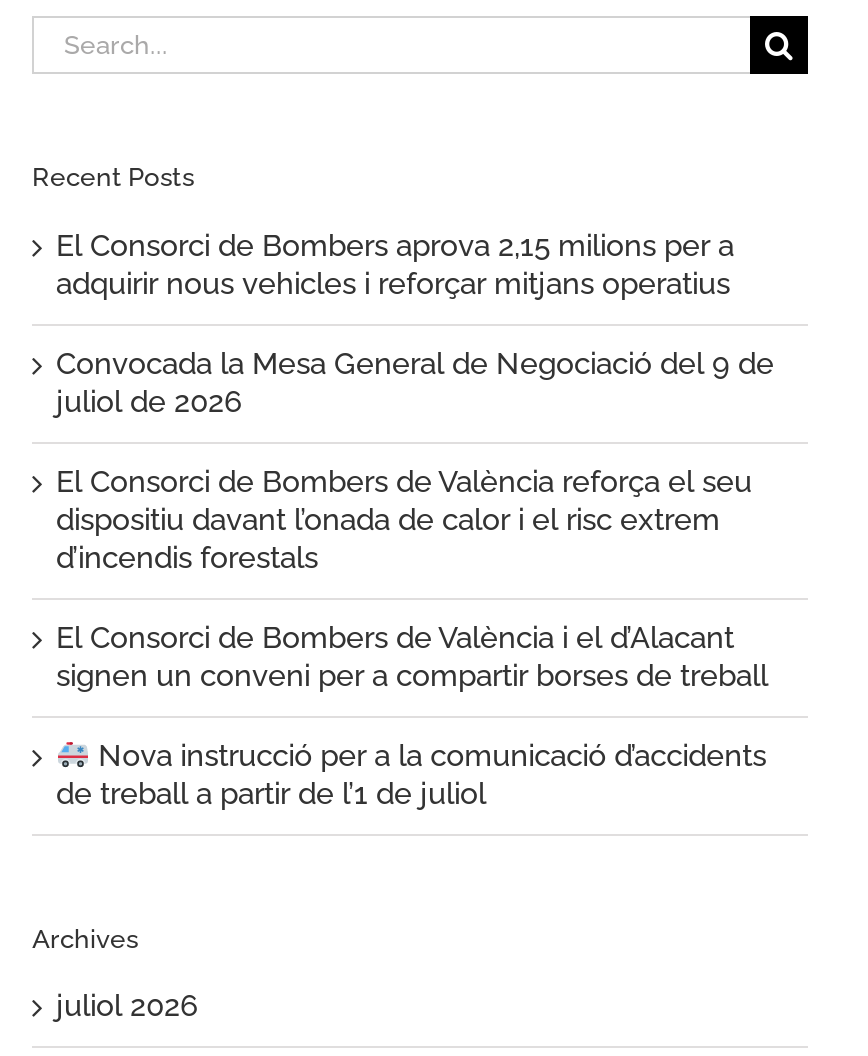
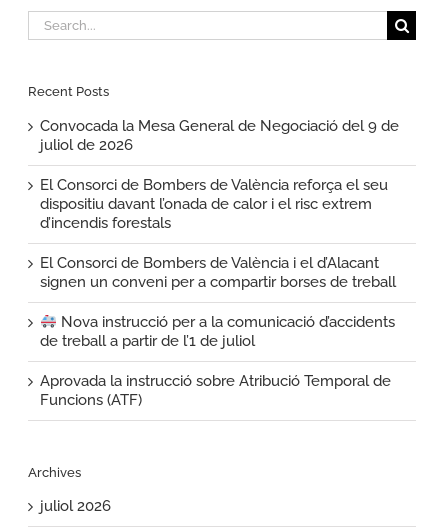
- El Consorci de Bombers aprova 2,15 milions per a
- adquirir nous vehicles i reforçar mitjans operatius

moved up: Convocada la Mesa General de Negociació del 9 de | juliol de 2026 | El Consorci de Bombers de València reforça el seu | ... | Nova instrucció per a la comunicació d’accidents | de treball a partir de l’1 de juliol

+ Aprovada la instrucció sobre Atribució Temporal de
+ Funcions (ATF)
